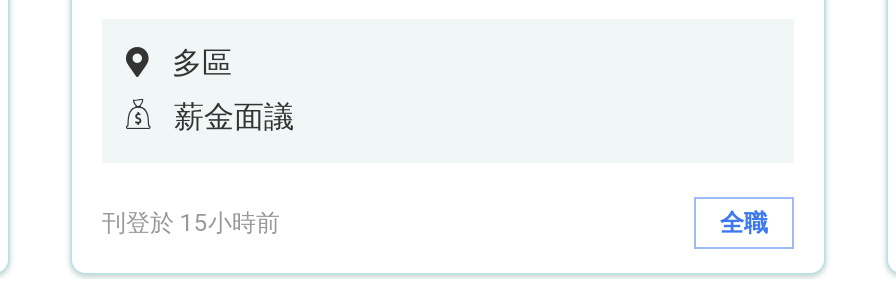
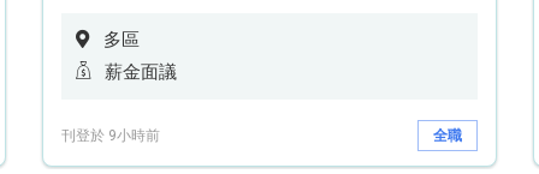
- 刊登於 15小時前
+ 刊登於 9小時前
